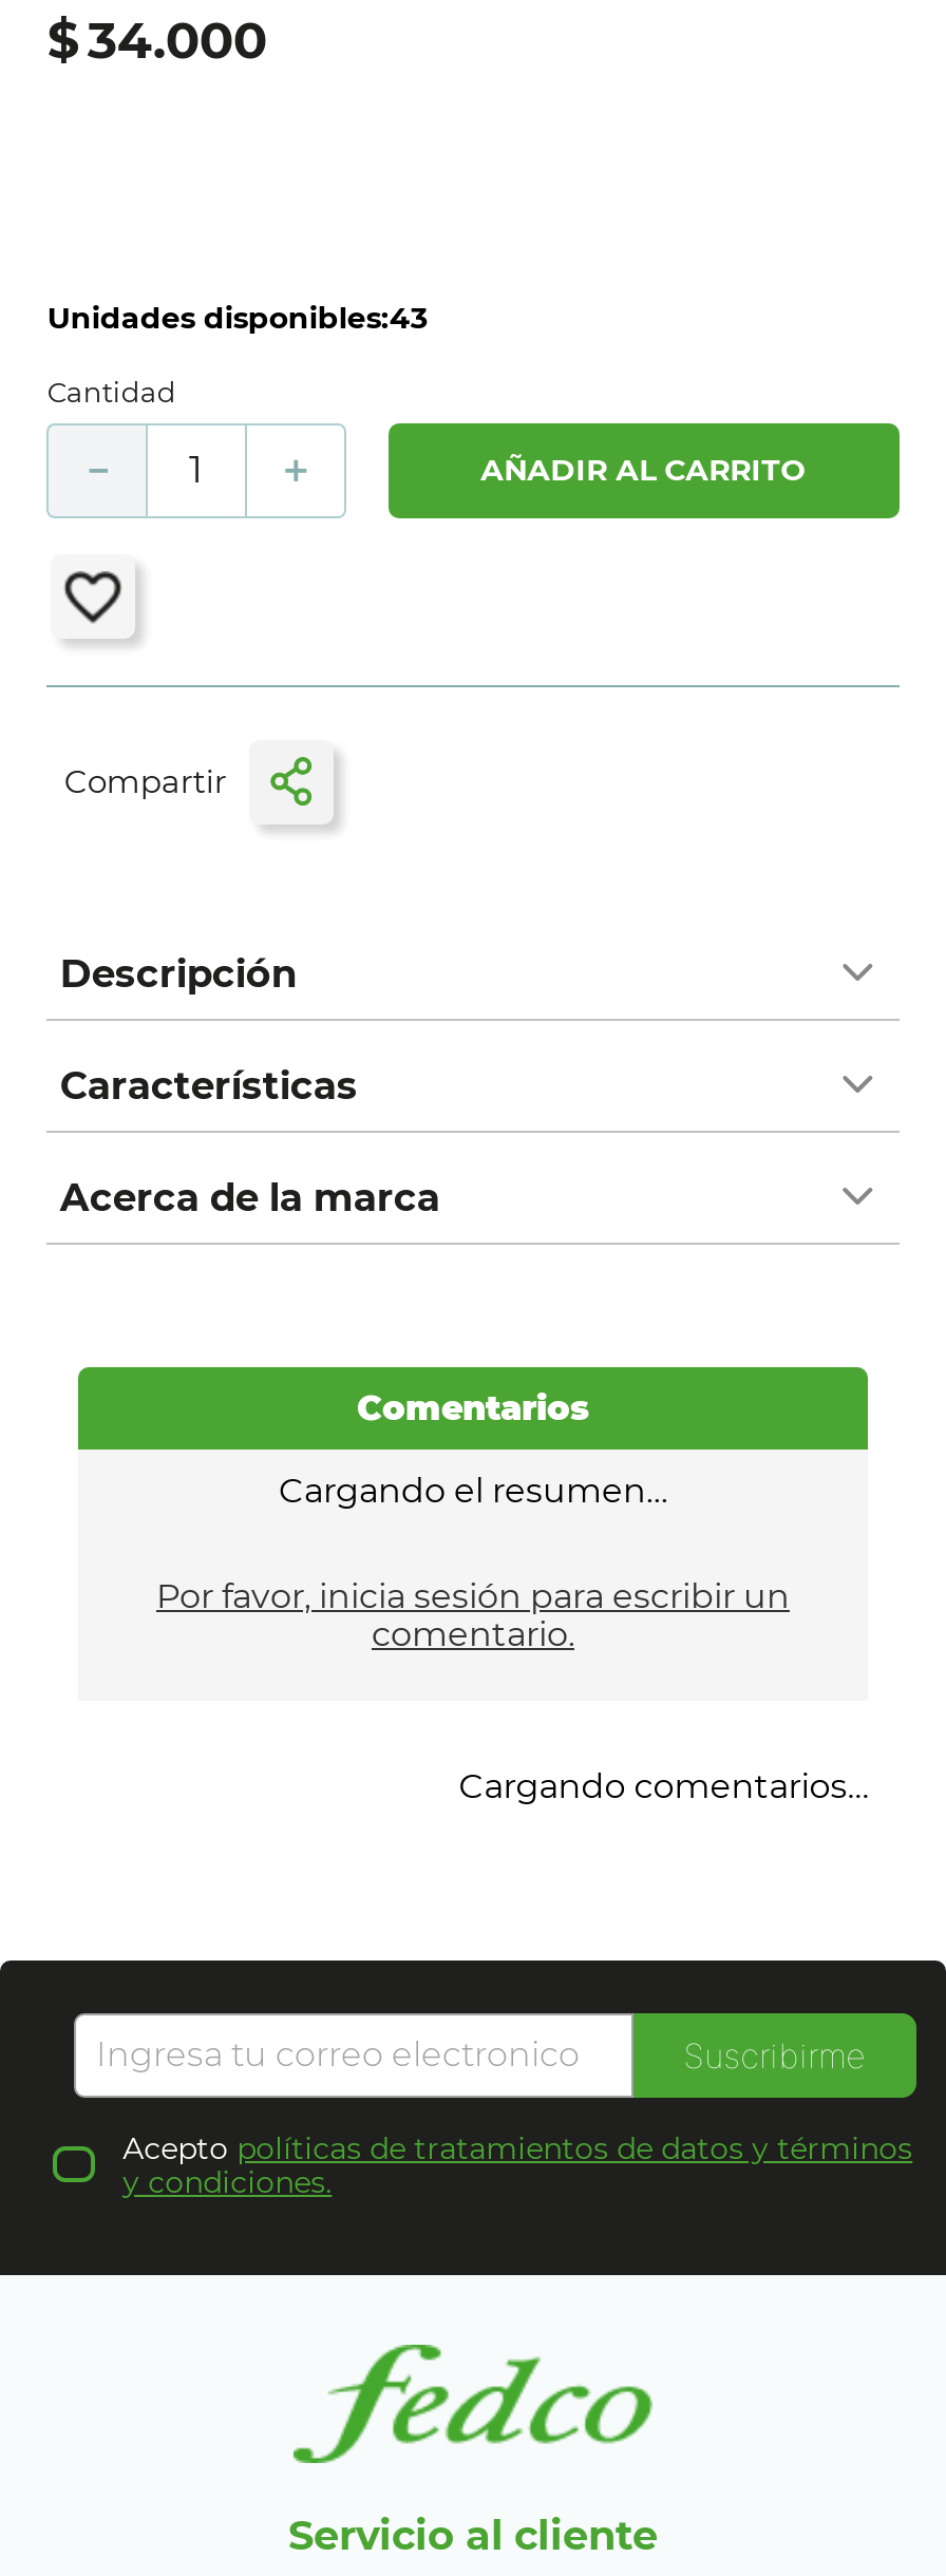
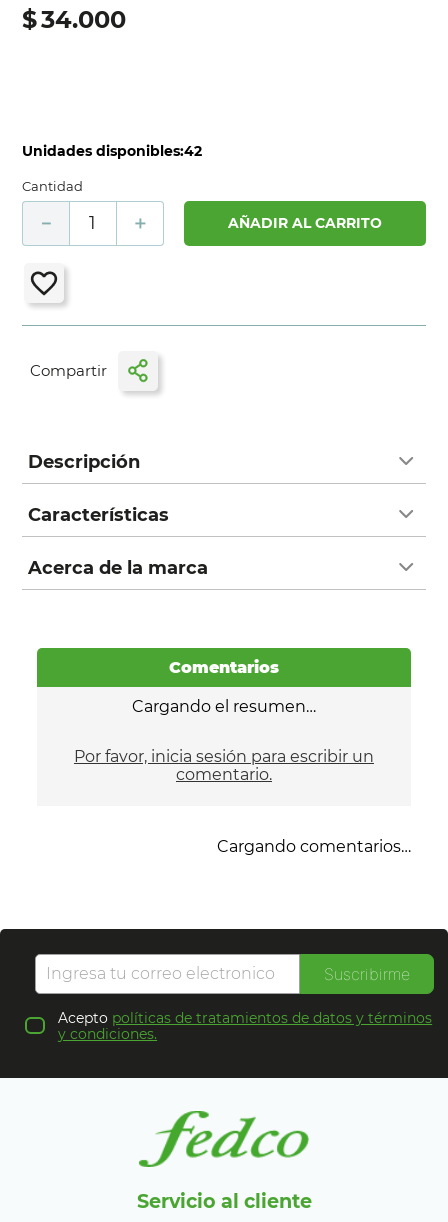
- Unidades disponibles:43
+ Unidades disponibles:42
